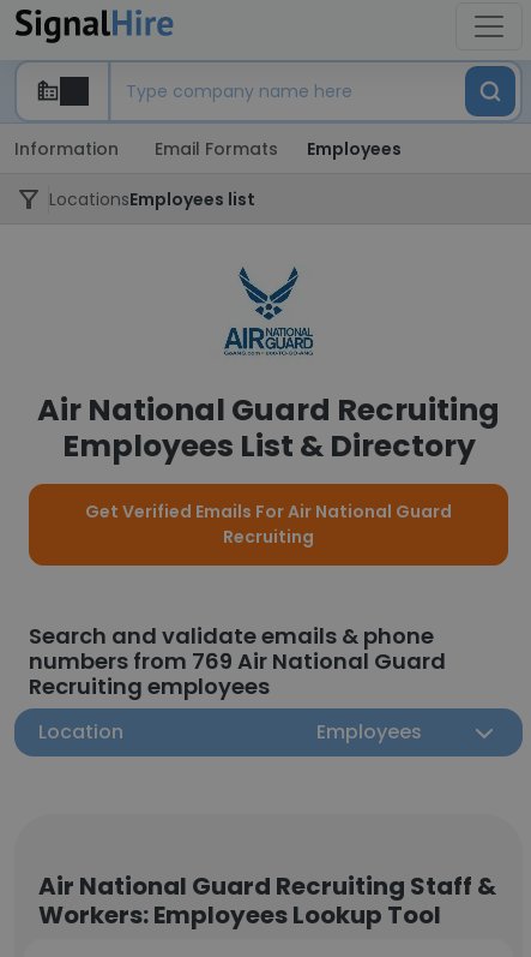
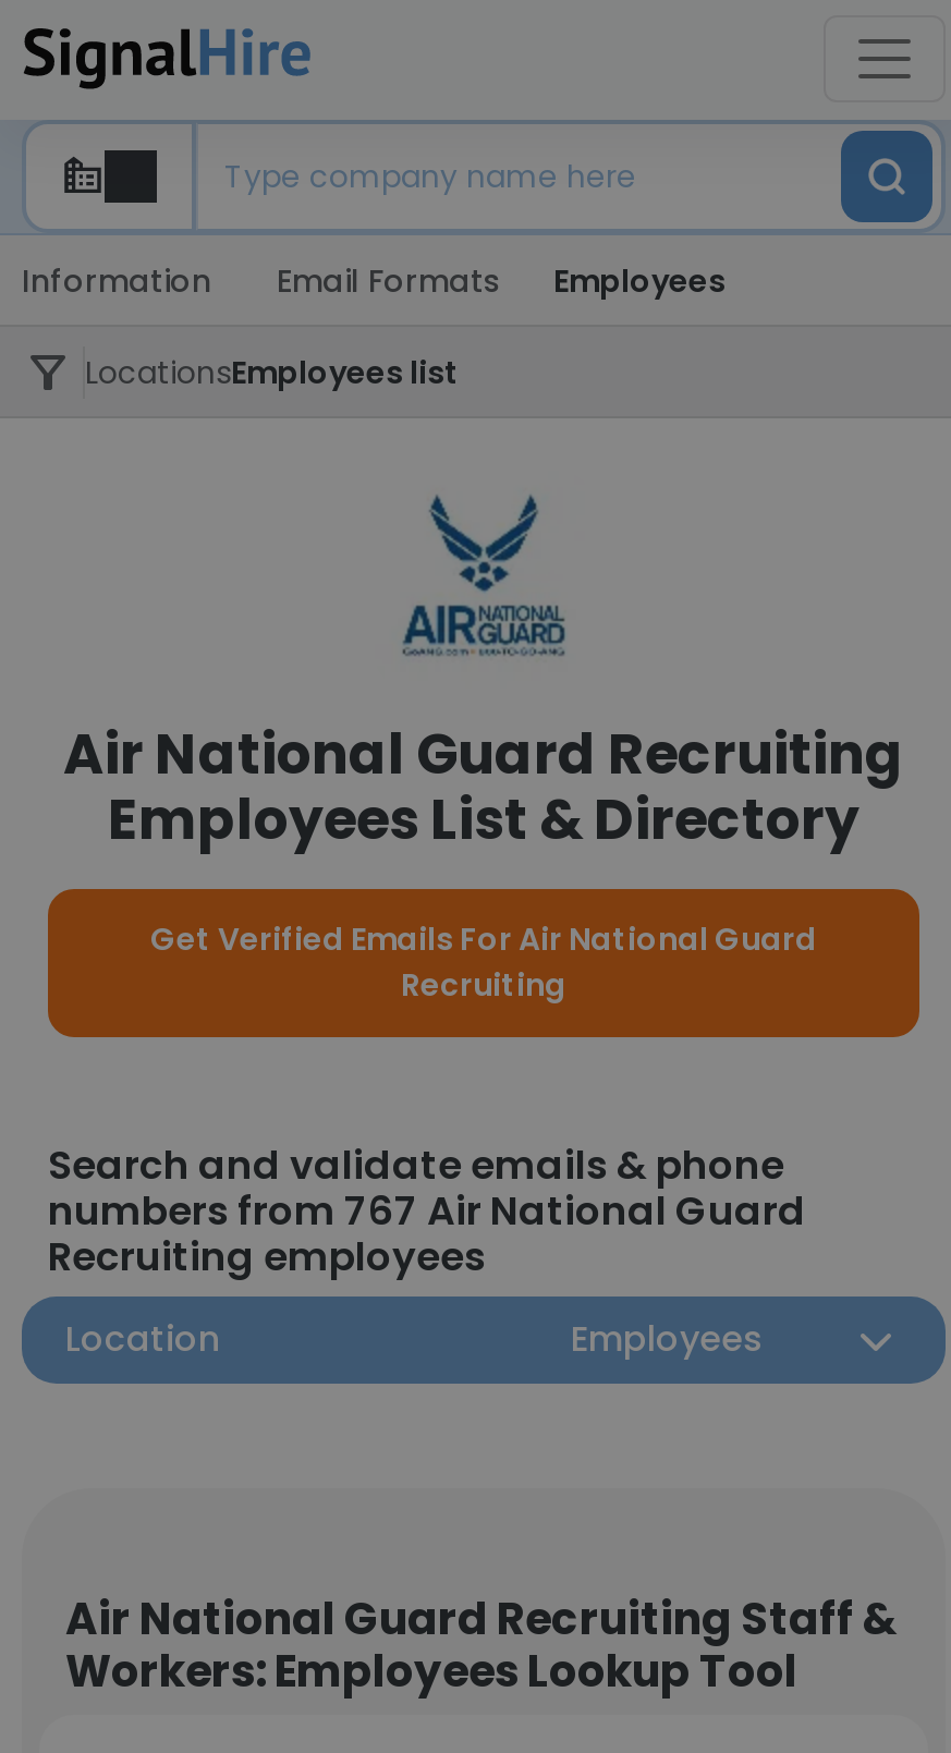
- numbers from 769 Air National Guard
+ numbers from 767 Air National Guard
